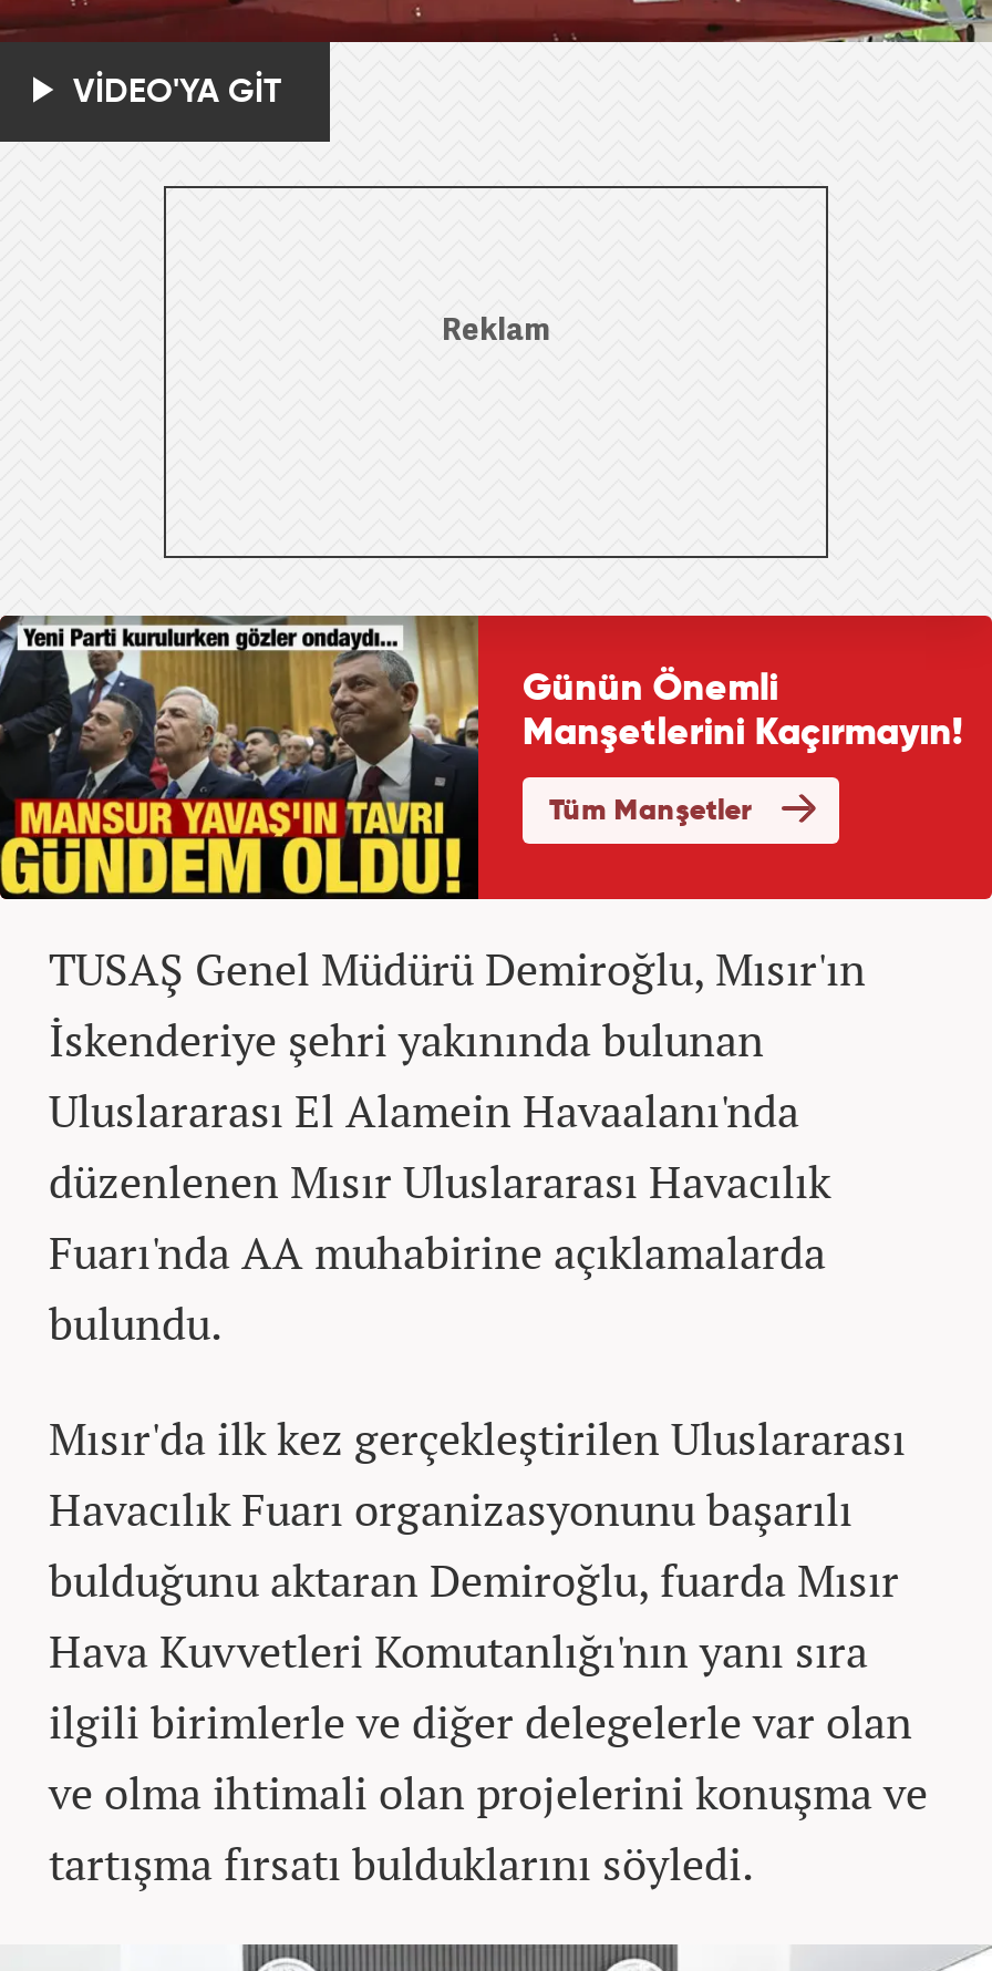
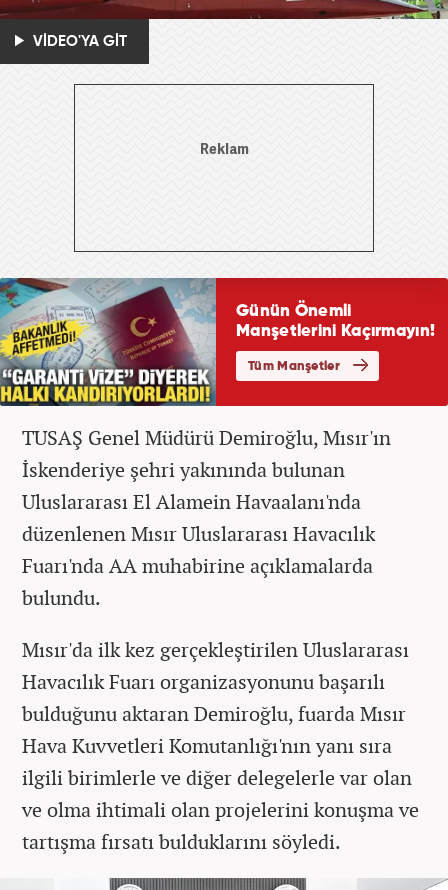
- [image]
+ [image]
